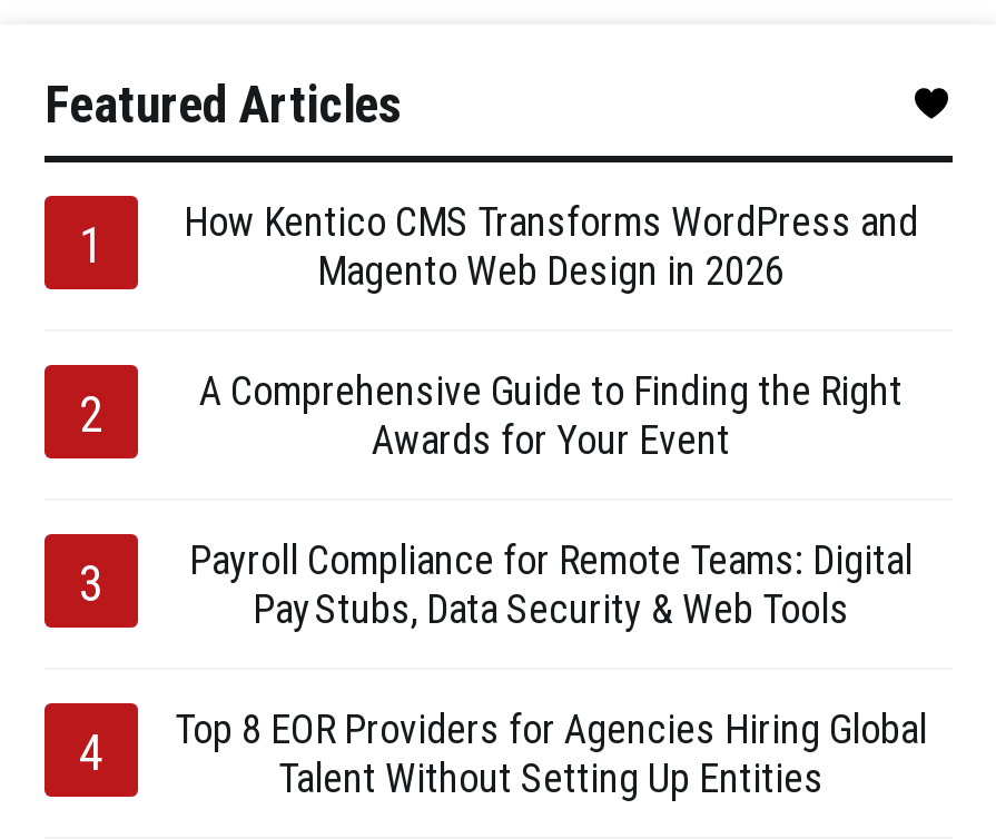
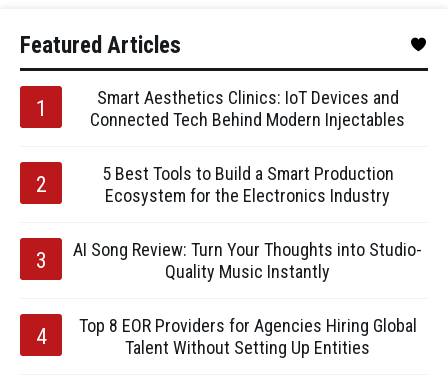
- How Kentico CMS Transforms WordPress and
- Magento Web Design in 2026
+ Smart Aesthetics Clinics: IoT Devices and
+ Connected Tech Behind Modern Injectables

- A Comprehensive Guide to Finding the Right
- Awards for Your Event
+ 5 Best Tools to Build a Smart Production
+ Ecosystem for the Electronics Industry

- Payroll Compliance for Remote Teams: Digital
- Pay Stubs, Data Security & Web Tools
+ AI Song Review: Turn Your Thoughts into Studio-
+ Quality Music Instantly
